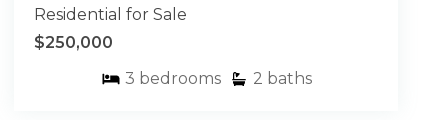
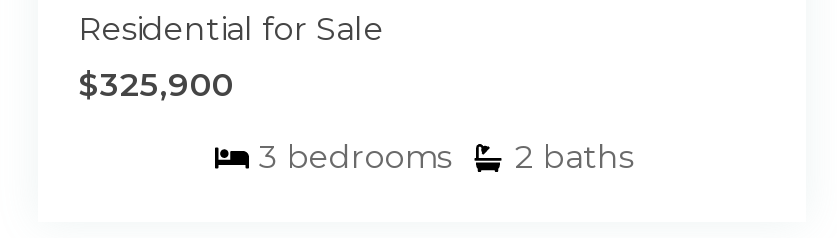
- $250,000
+ $325,900
